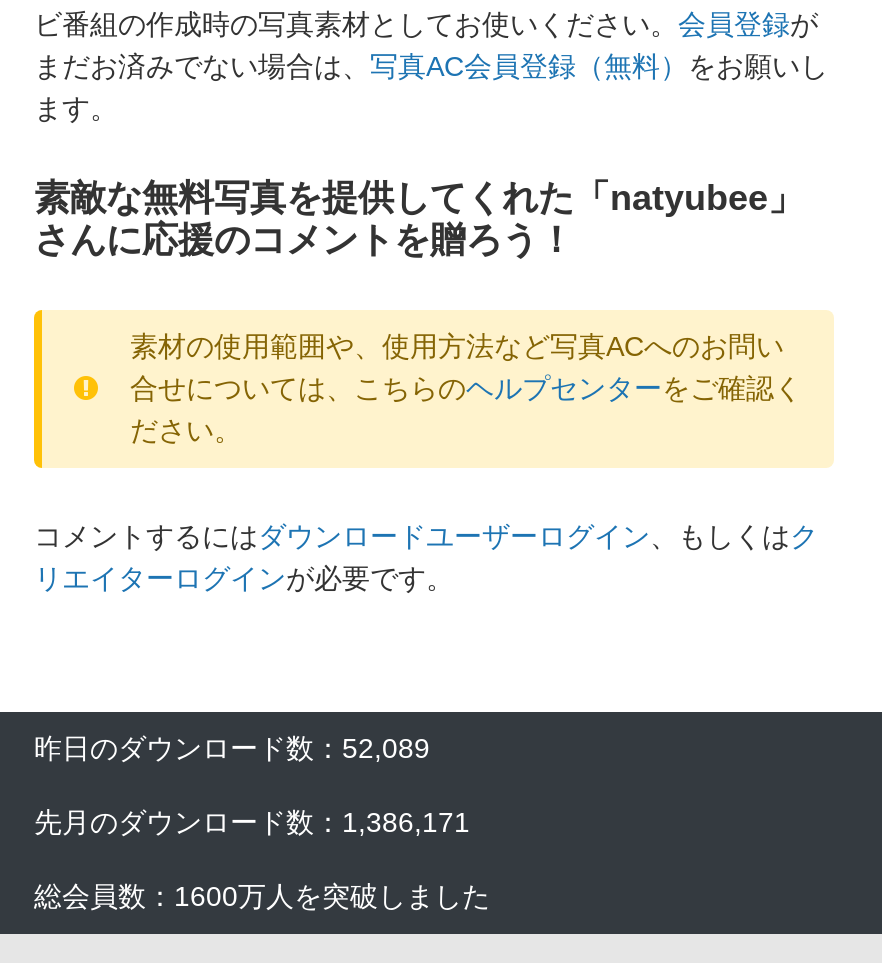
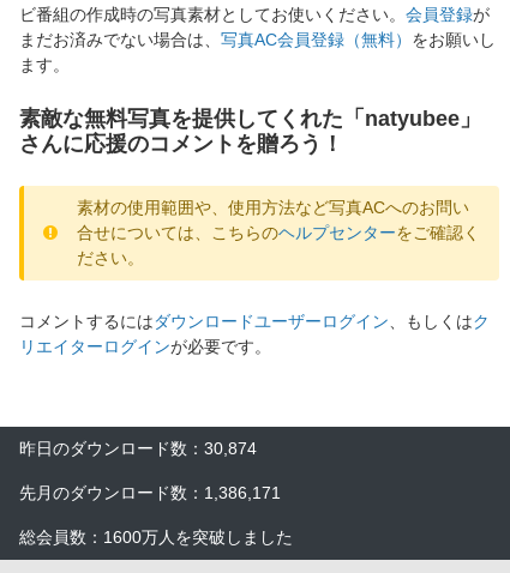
- 昨日のダウンロード数：52,089
+ 昨日のダウンロード数：30,874
